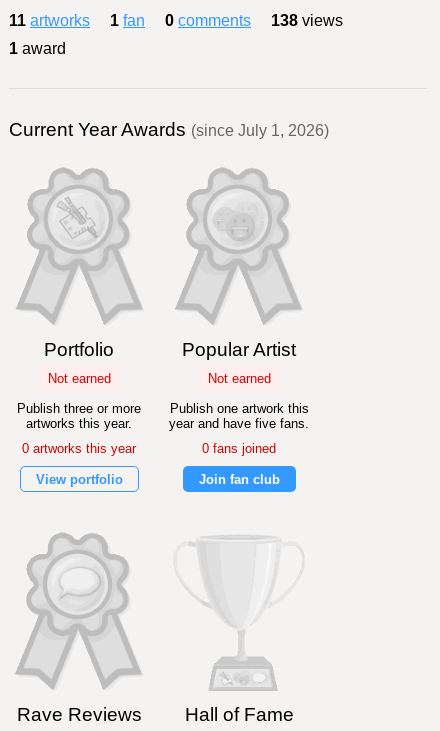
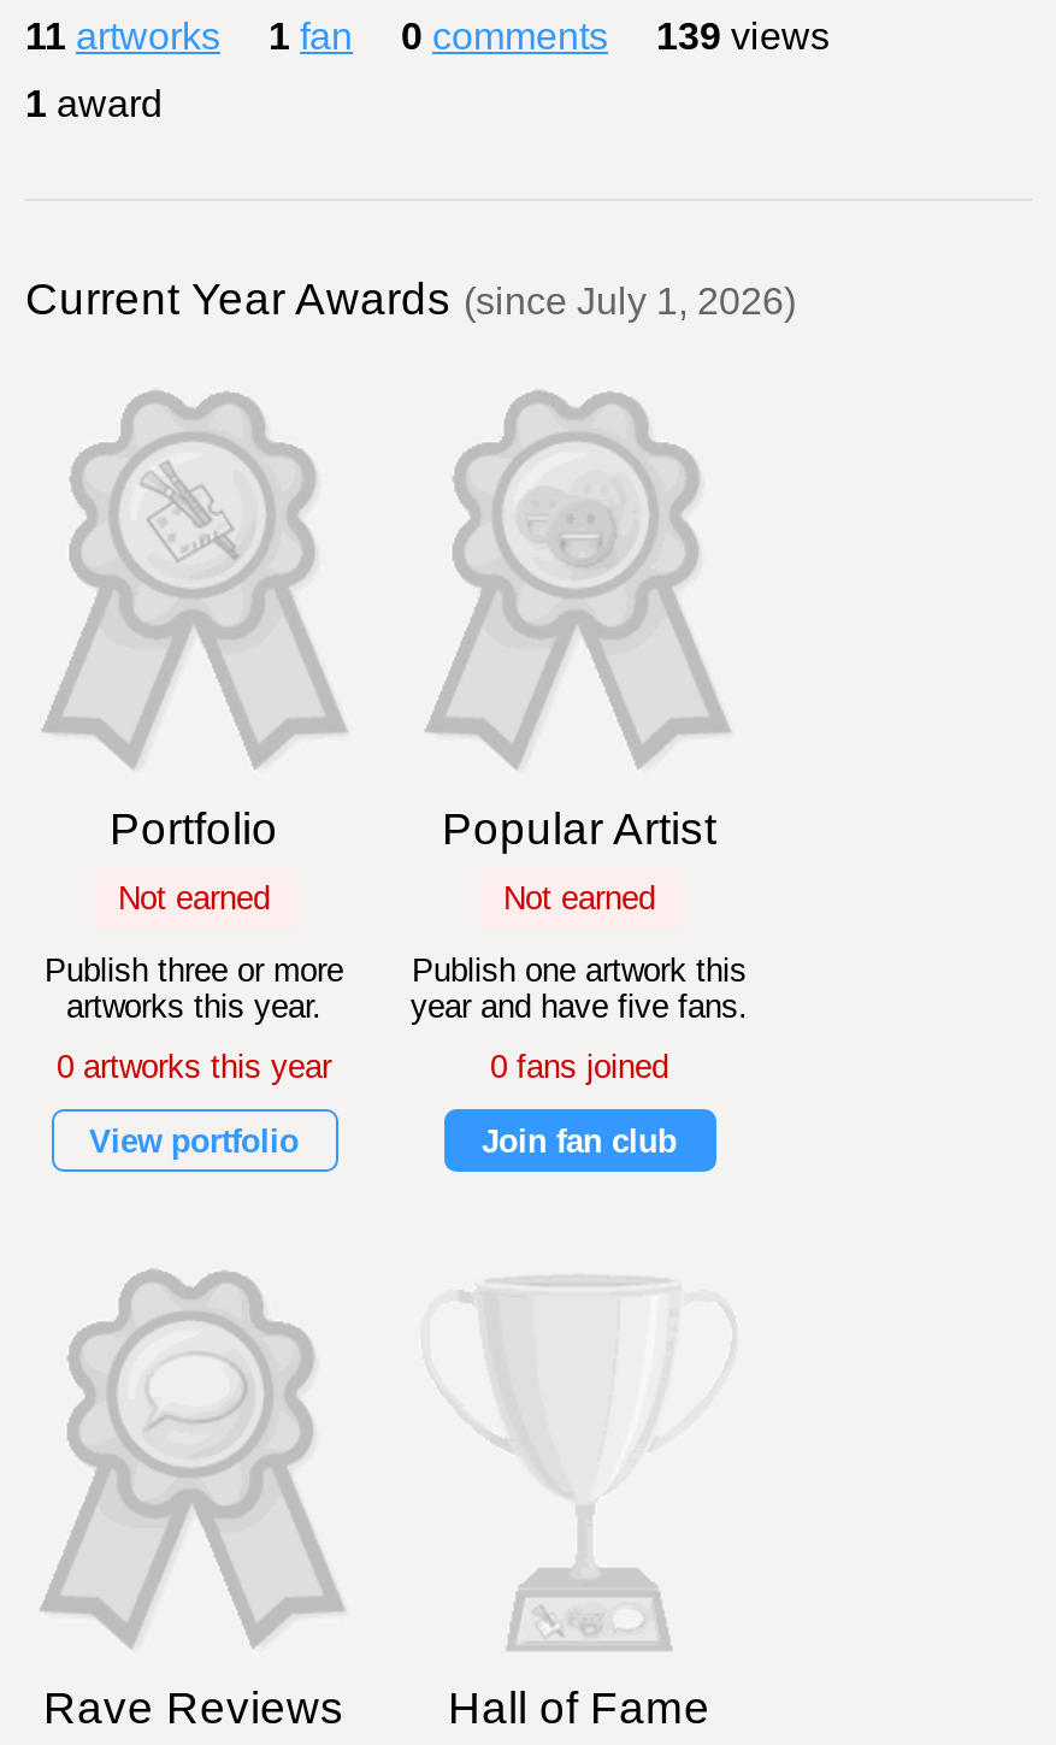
- 11 artworks 1 fan 0 comments 138 views
+ 11 artworks 1 fan 0 comments 139 views
